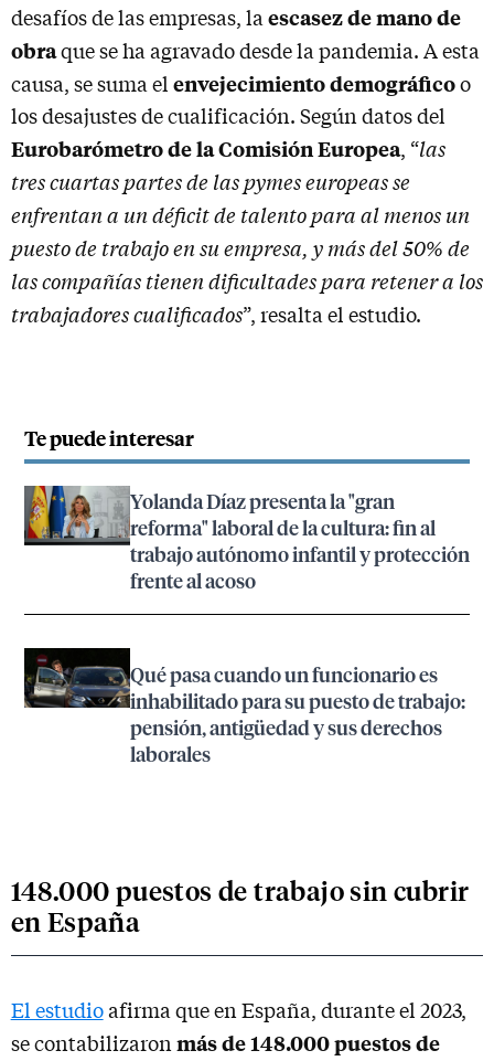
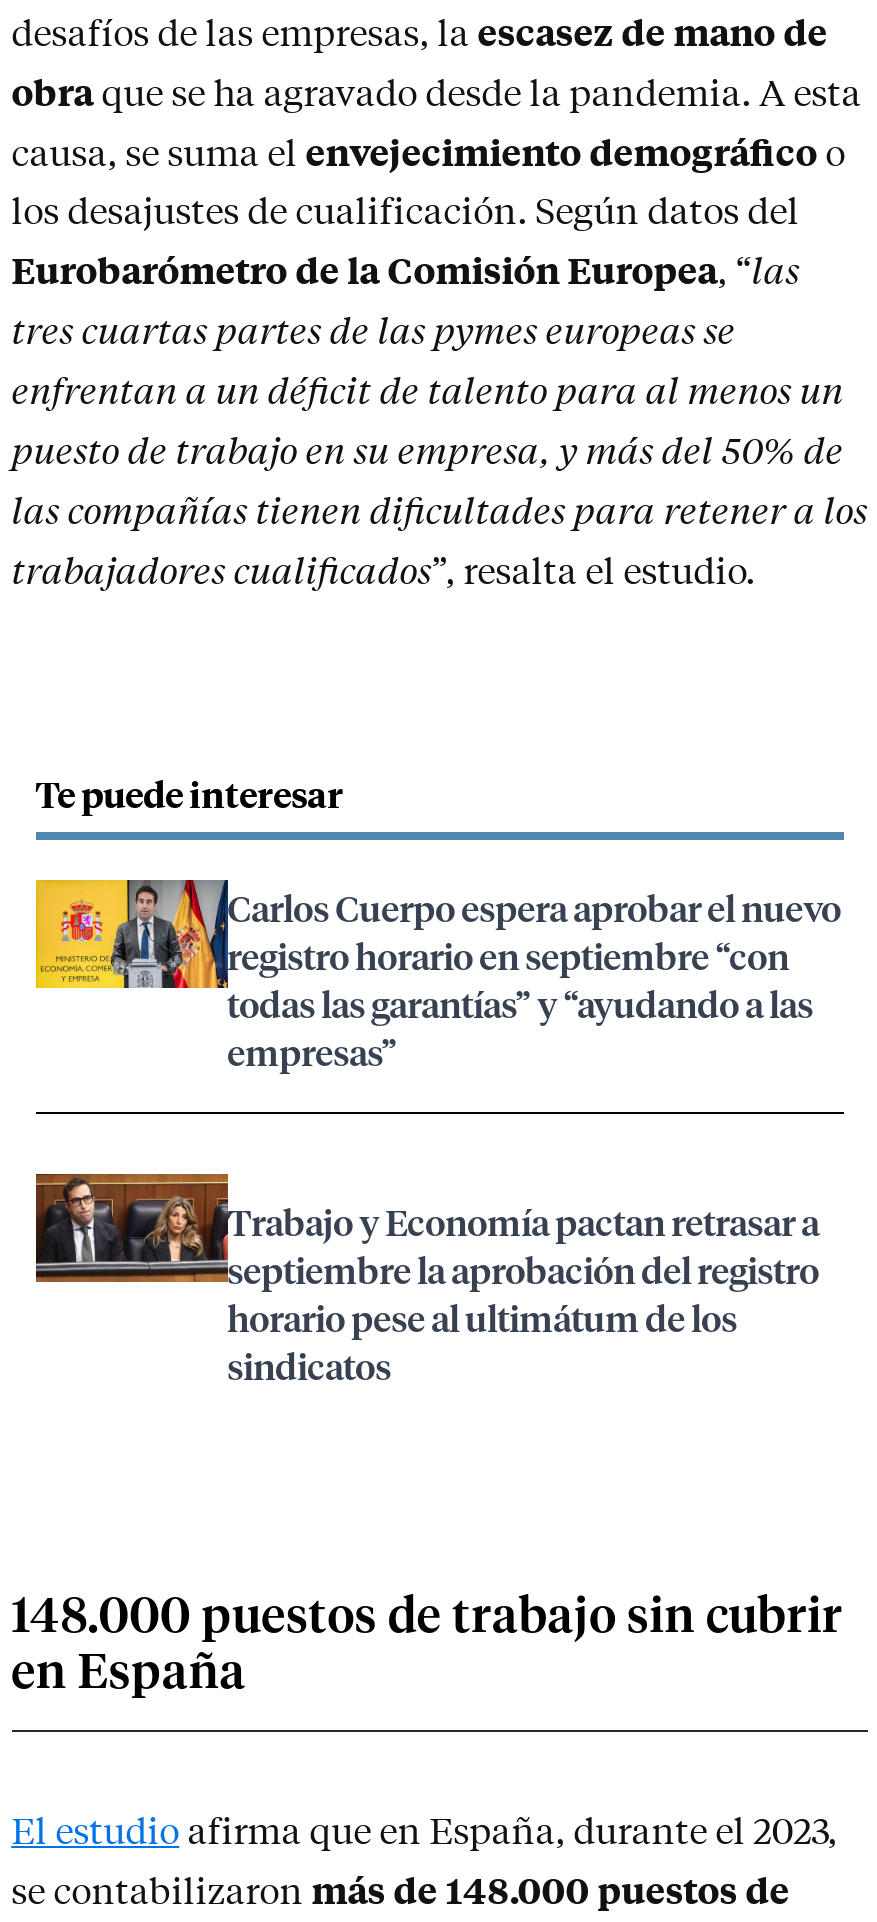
- [image]
- Yolanda Díaz presenta la "gran
- reforma" laboral de la cultura: fin al
- trabajo autónomo infantil y protección
- frente al acoso
+ [image]
+ Carlos Cuerpo espera aprobar el nuevo
+ registro horario en septiembre “con
+ todas las garantías” y “ayudando a las
+ empresas”

- [image]
- Qué pasa cuando un funcionario es
- inhabilitado para su puesto de trabajo:
- pensión, antigüedad y sus derechos
- laborales
+ [image]
+ Trabajo y Economía pactan retrasar a
+ septiembre la aprobación del registro
+ horario pese al ultimátum de los
+ sindicatos
